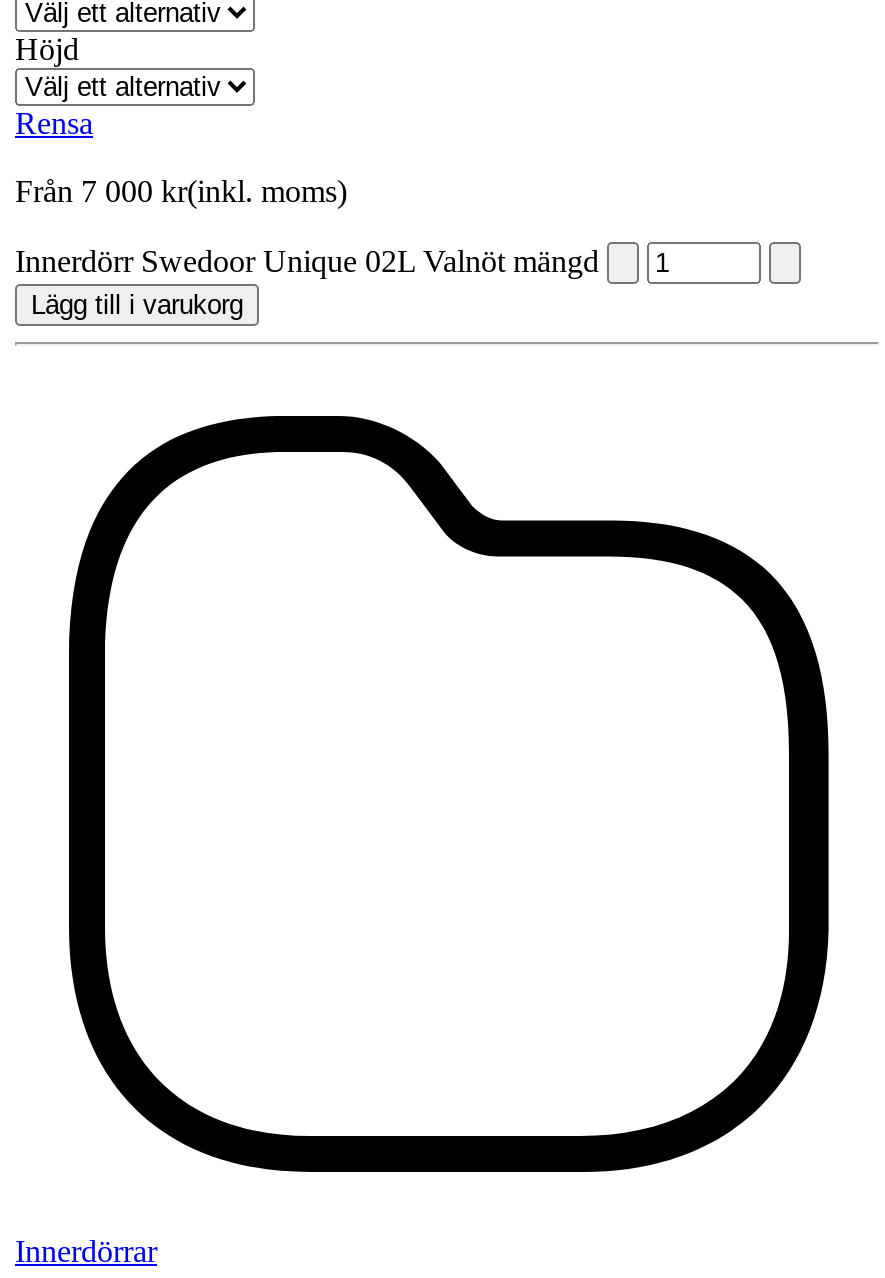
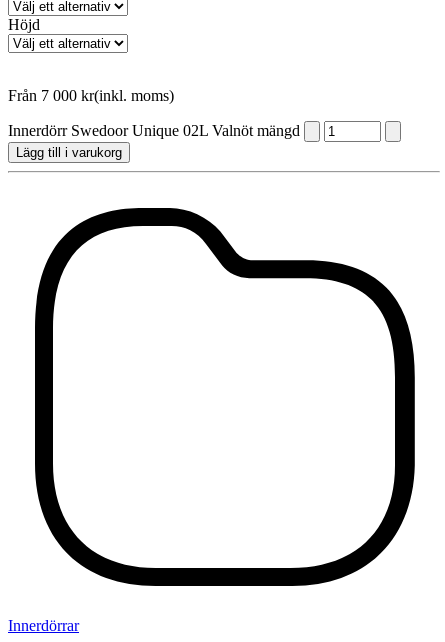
- Rensa
